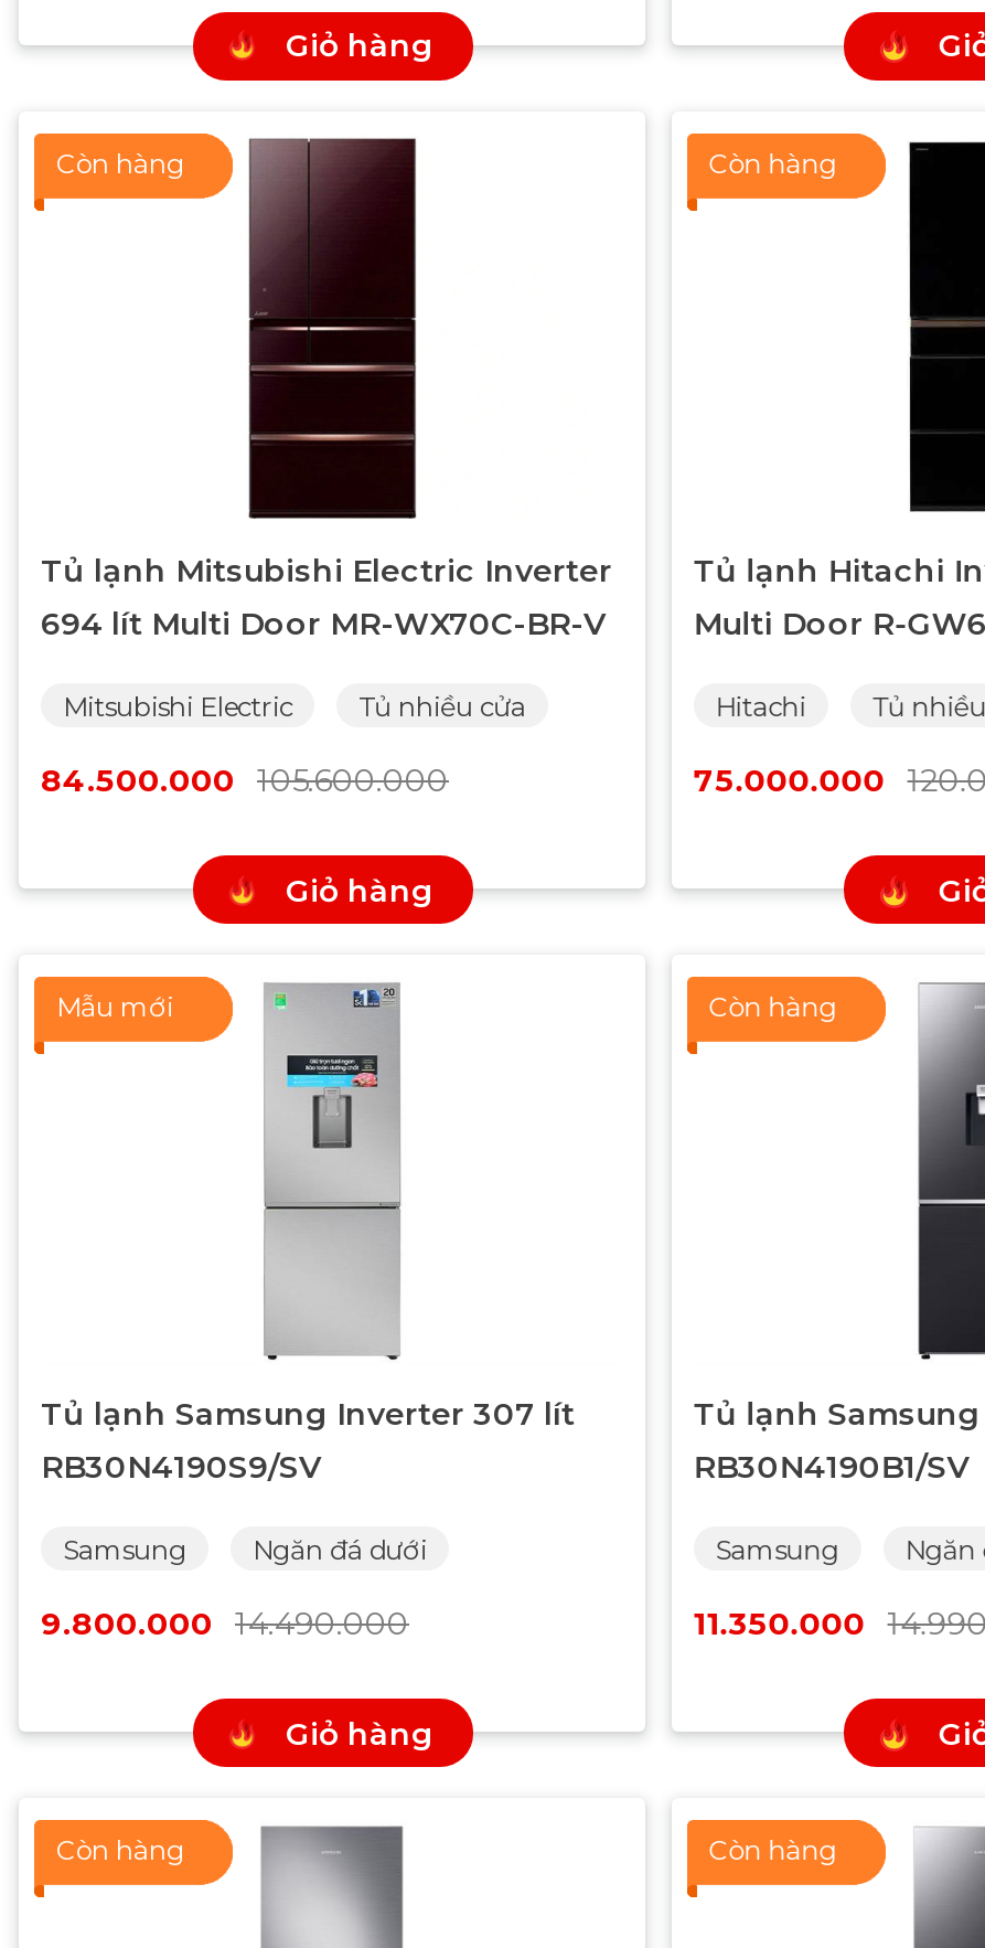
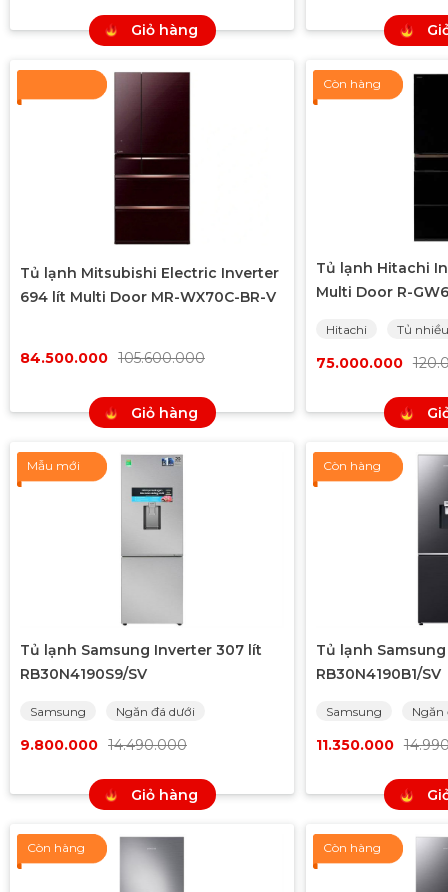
- Còn hàng

- Mitsubishi Electric
- Tủ nhiều cửa
